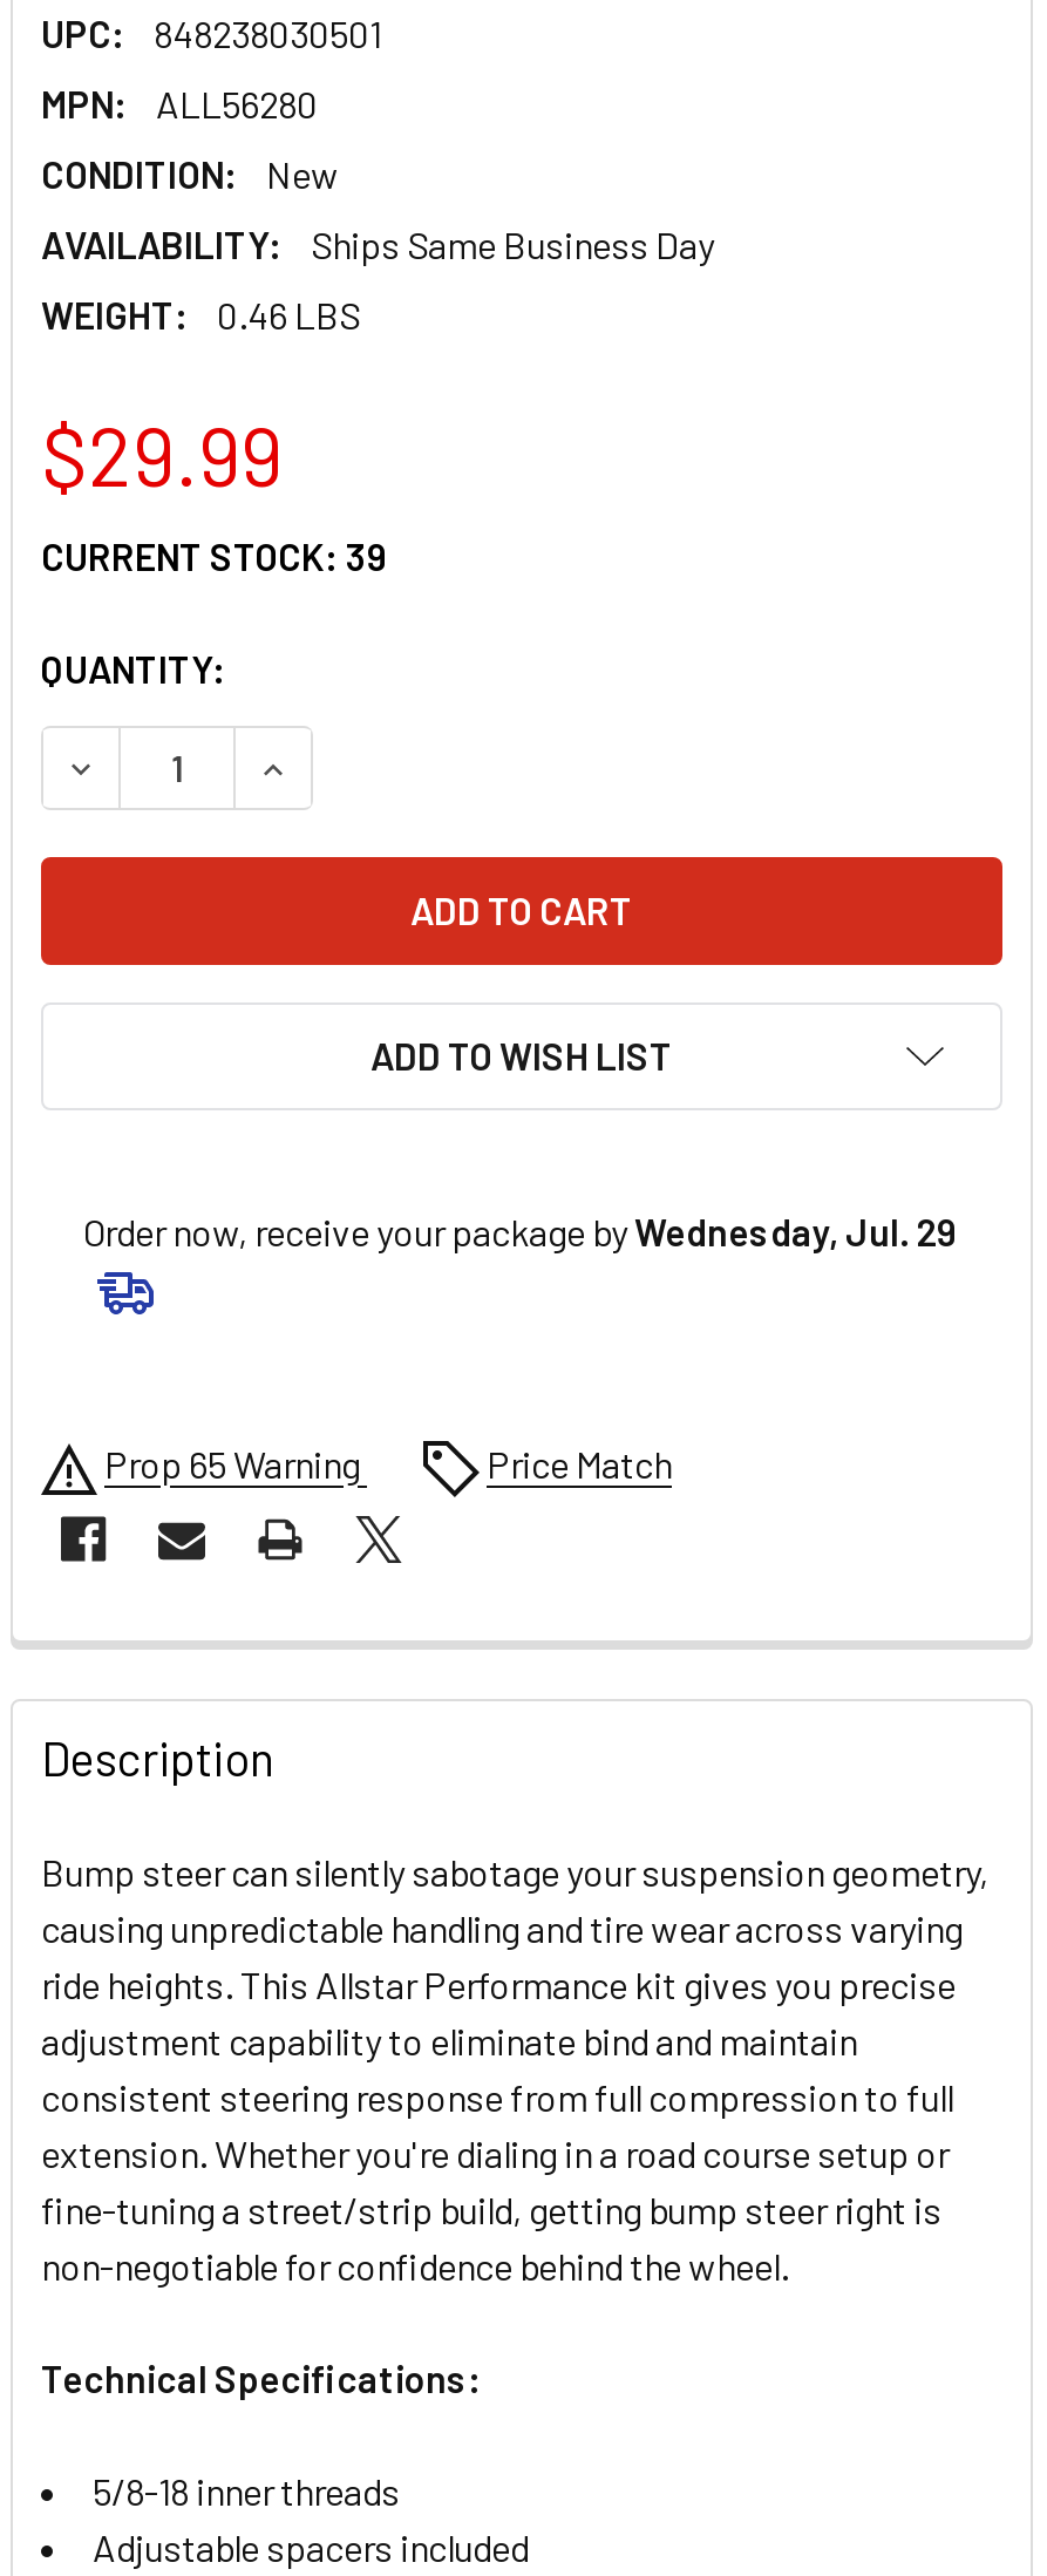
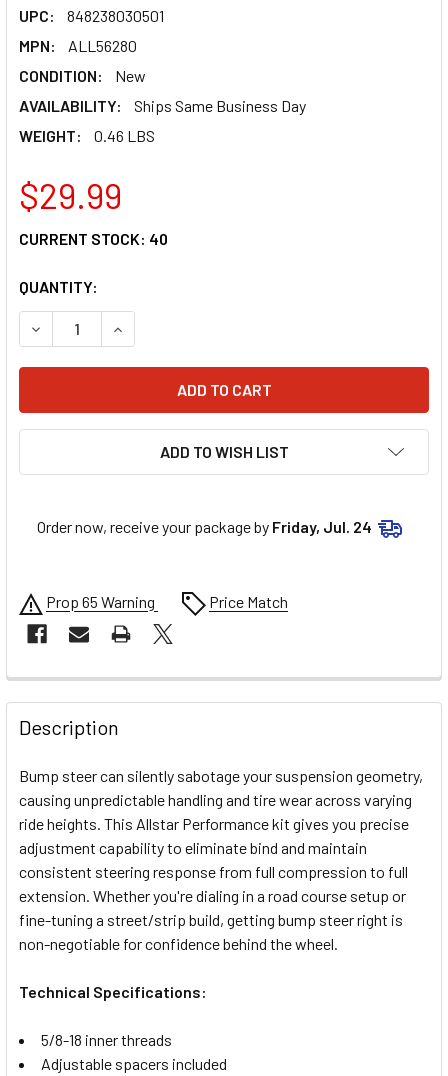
- CURRENT STOCK: 39
+ CURRENT STOCK: 40

- Order now, receive your package by Wednesday, Jul. 29
+ Order now, receive your package by Friday, Jul. 24
